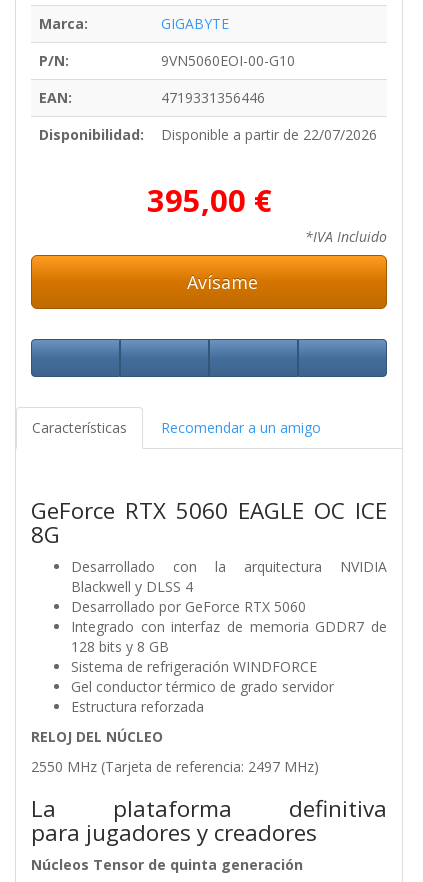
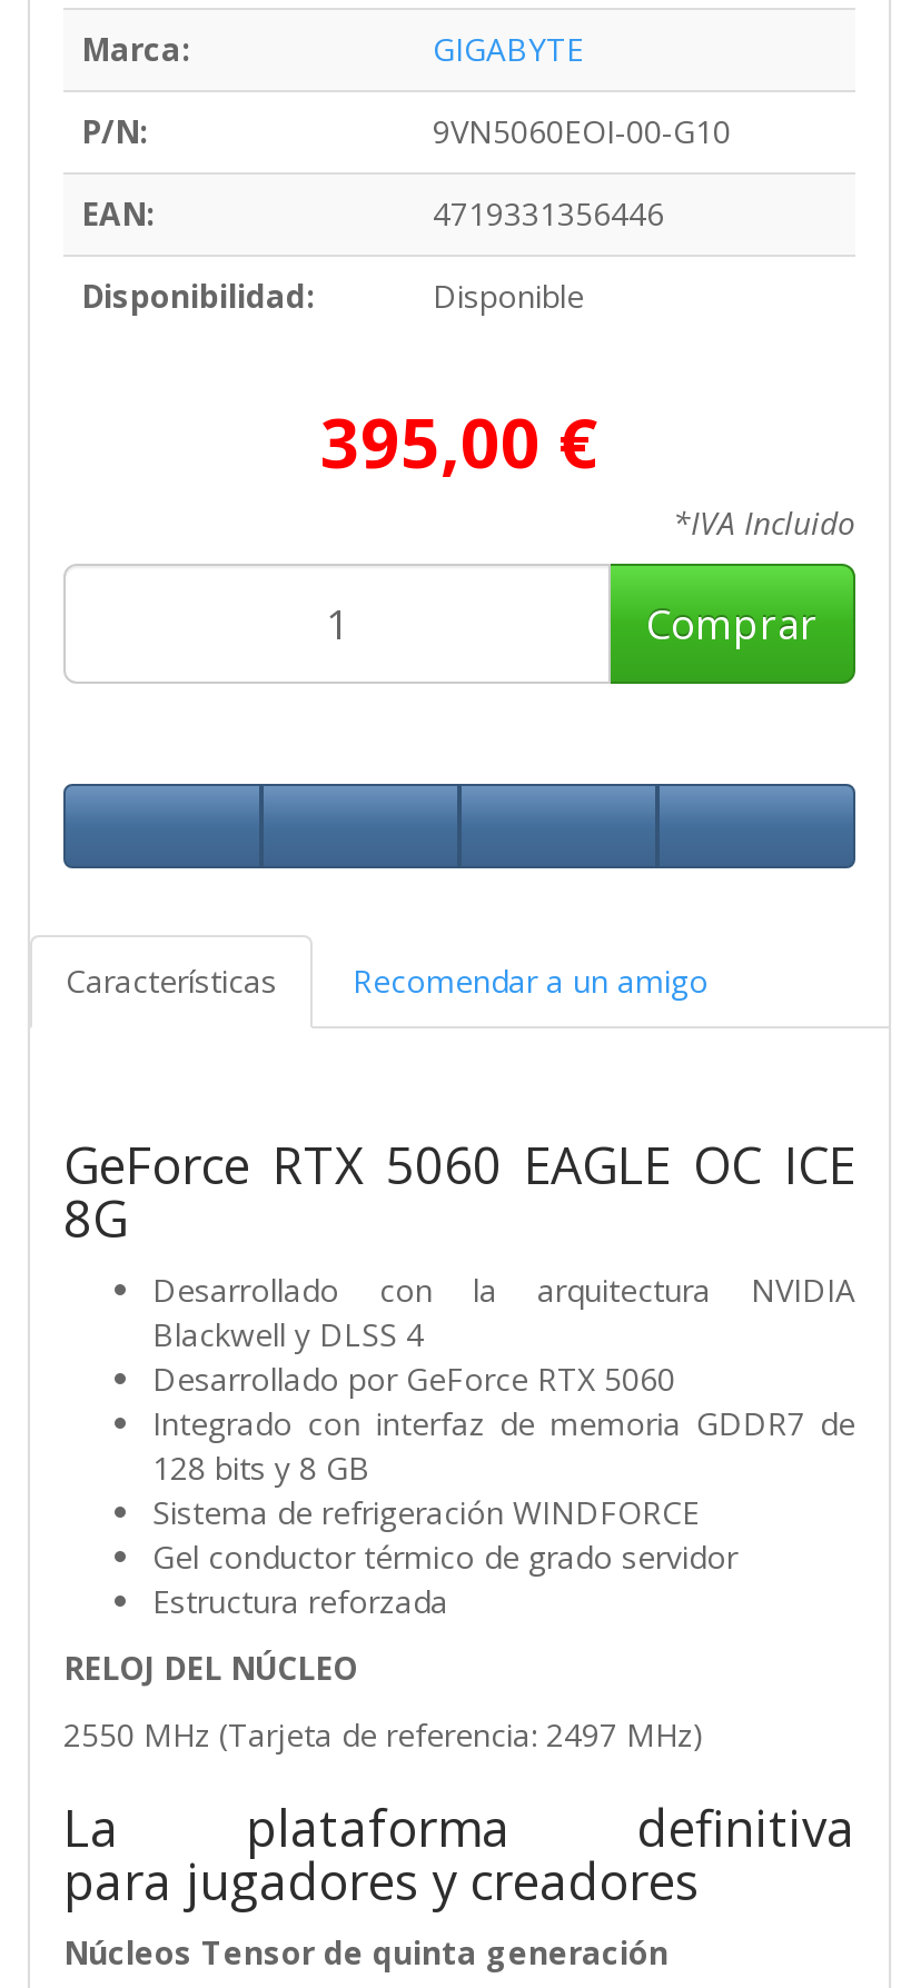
- Disponible a partir de 22/07/2026
+ Disponible

- Avísame
+ Comprar
